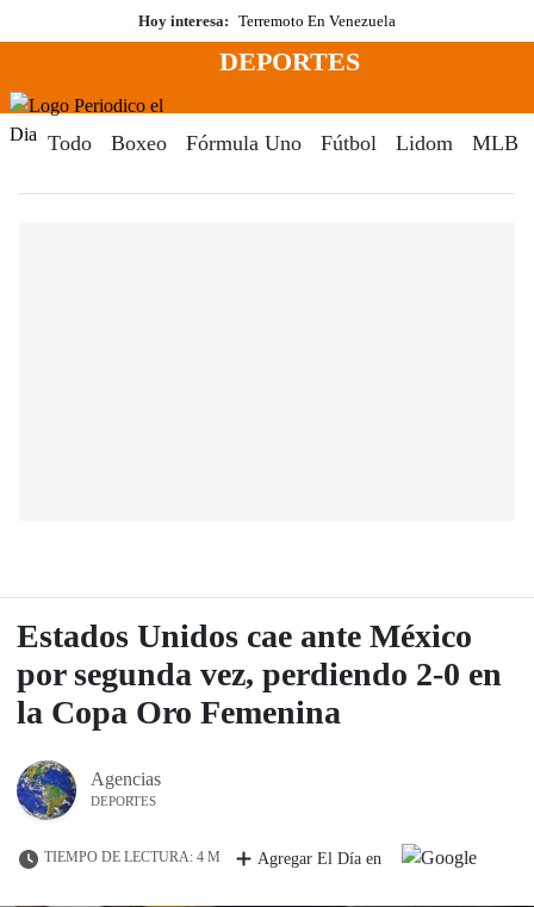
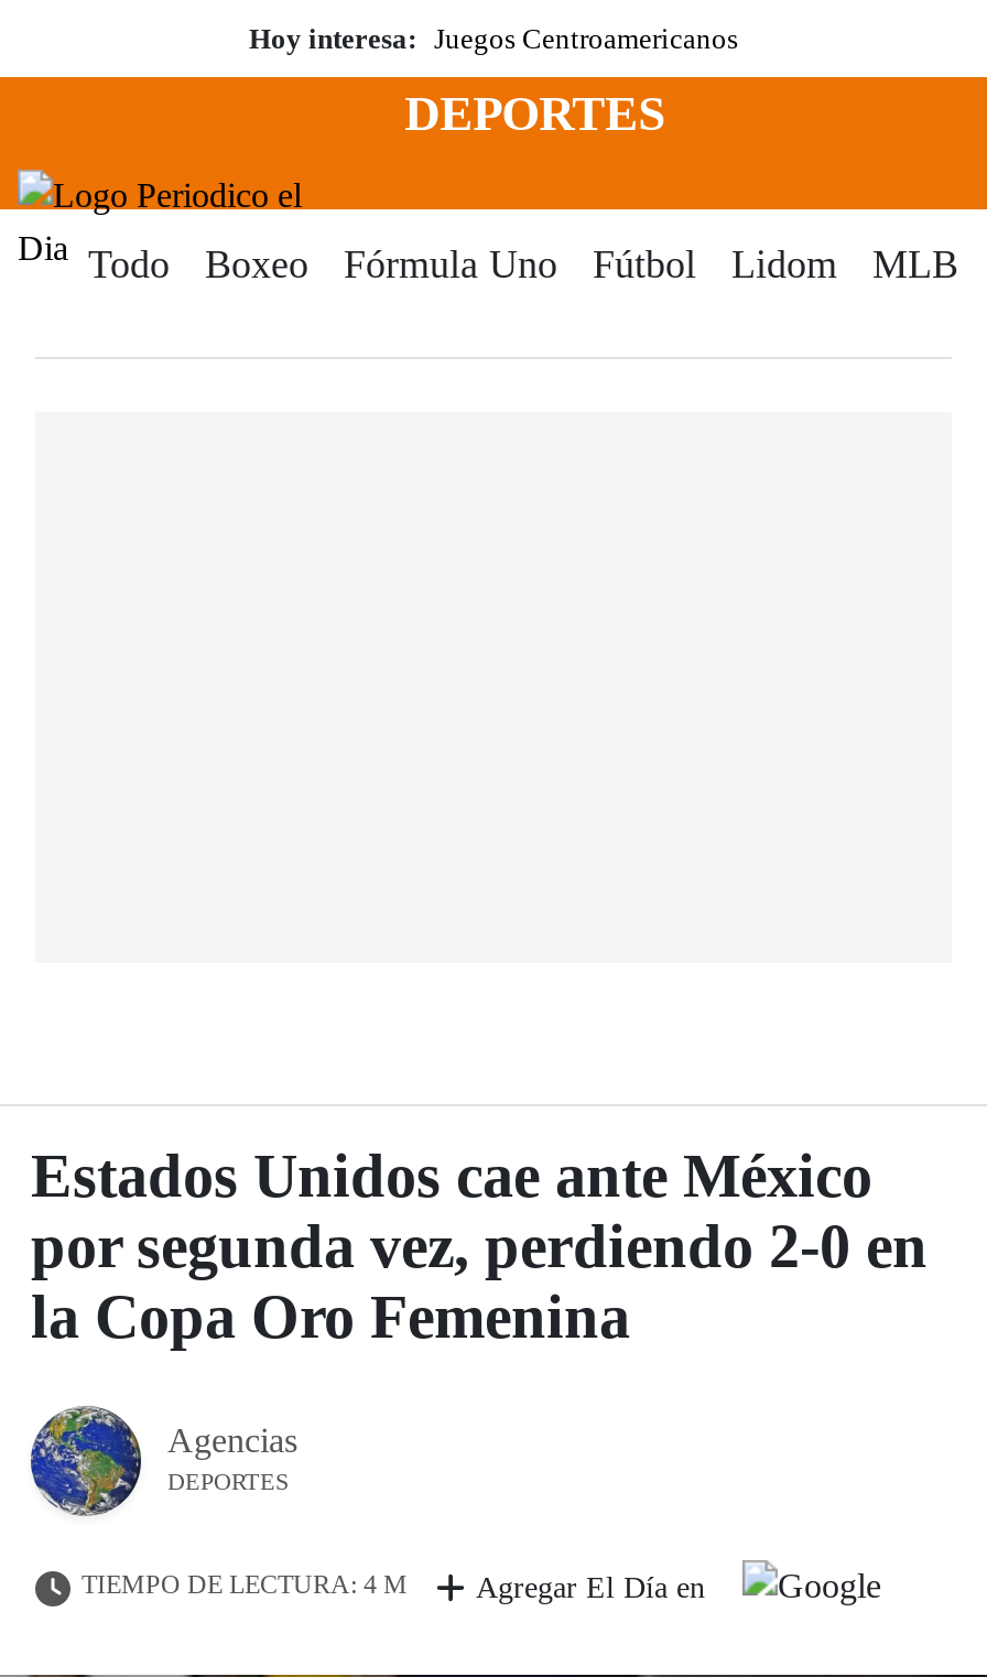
- Hoy interesa: Terremoto En Venezuela
+ Hoy interesa: Juegos Centroamericanos
